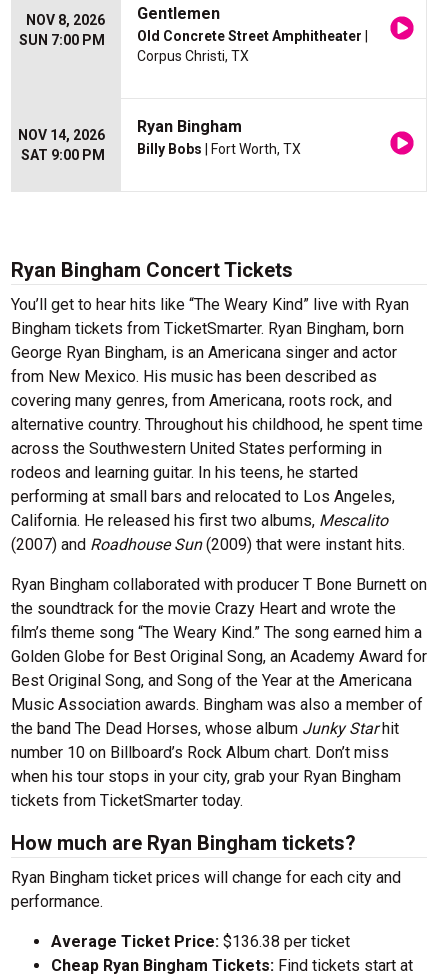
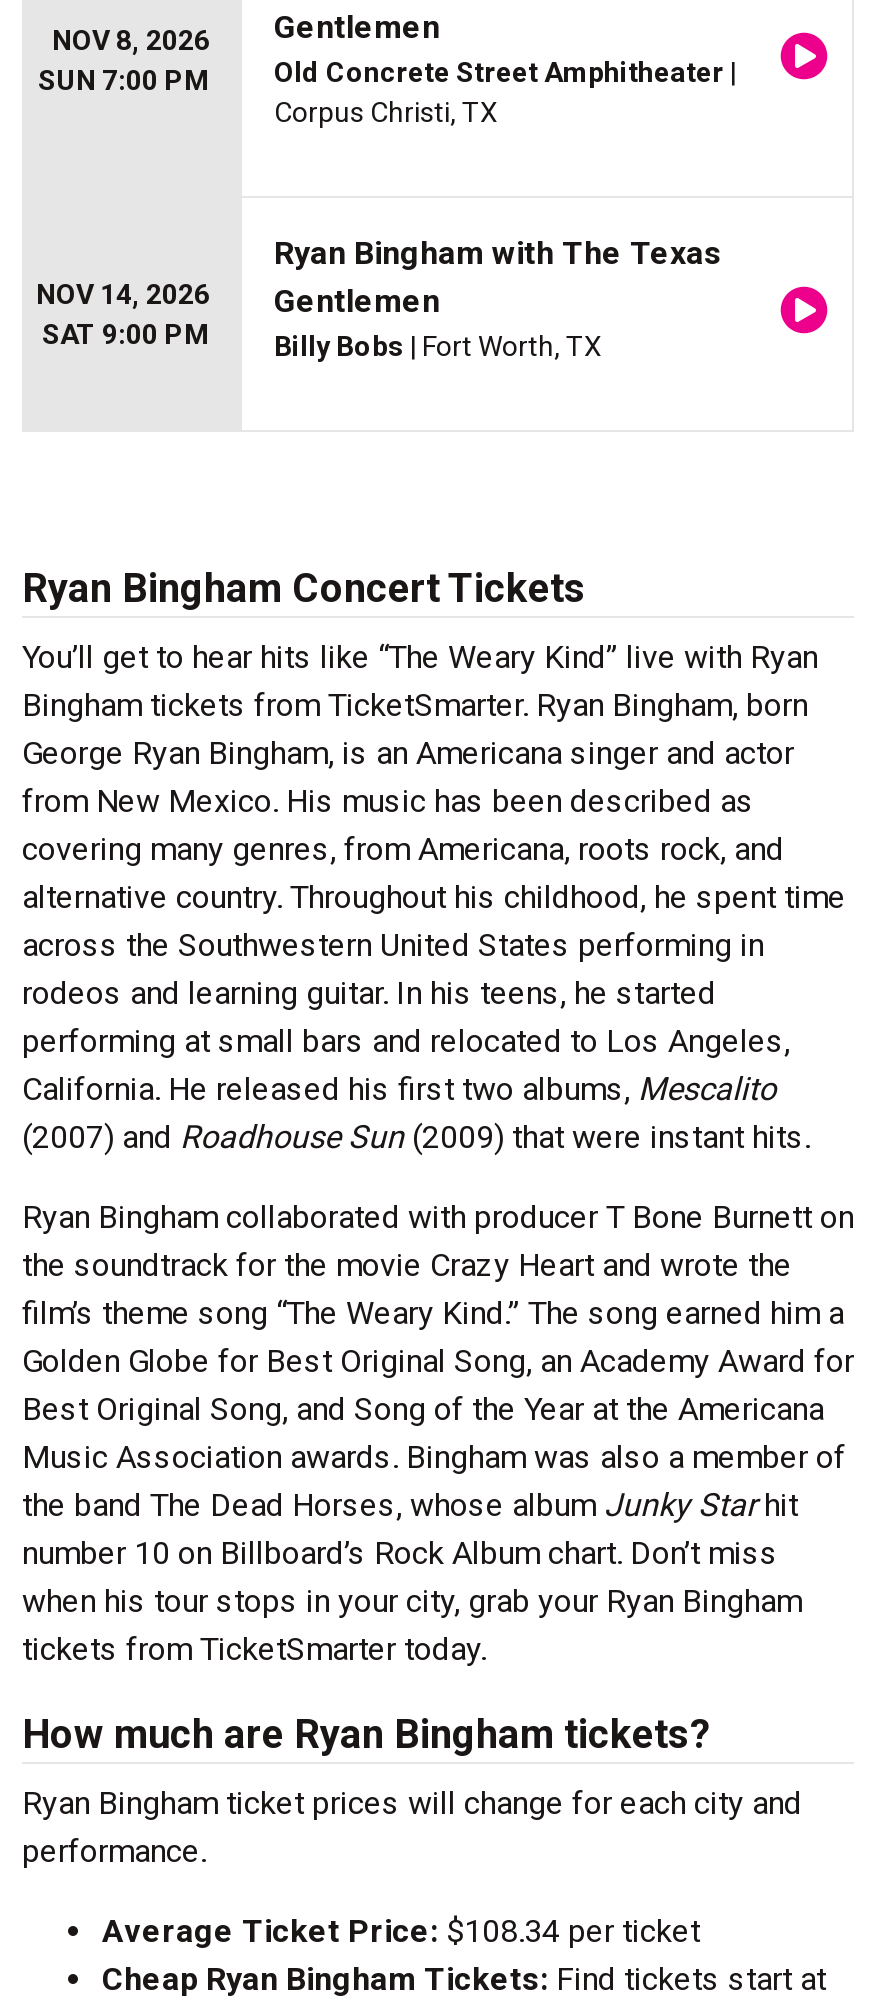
- Ryan Bingham
+ Ryan Bingham with The Texas
+ Gentlemen

- Average Ticket Price: $136.38 per ticket
+ Average Ticket Price: $108.34 per ticket
